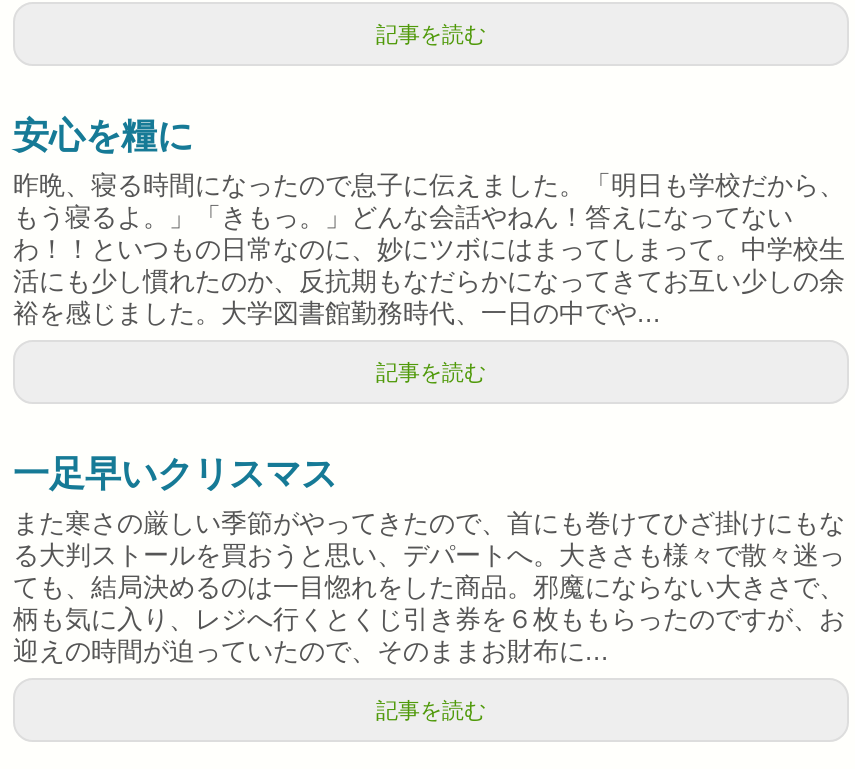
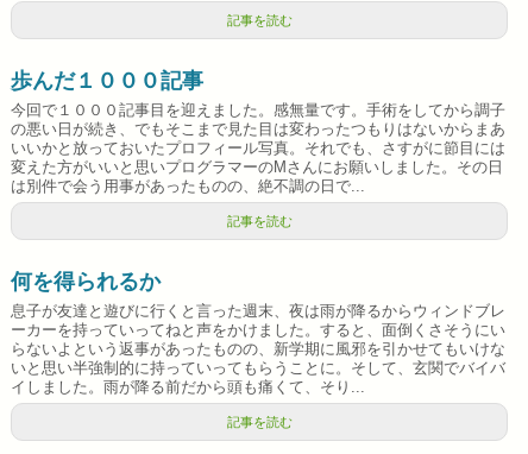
- 安心を糧に
- 昨晩、寝る時間になったので息子に伝えました。「明日も学校だから、
- もう寝るよ。」「きもっ。」どんな会話やねん！答えになってない
- わ！！といつもの日常なのに、妙にツボにはまってしまって。中学校生
- 活にも少し慣れたのか、反抗期もなだらかになってきてお互い少しの余
- 裕を感じました。大学図書館勤務時代、一日の中でや...
+ 歩んだ１０００記事
+ 今回で１０００記事目を迎えました。感無量です。手術をしてから調子
+ の悪い日が続き、でもそこまで見た目は変わったつもりはないからまあ
+ いいかと放っておいたプロフィール写真。それでも、さすがに節目には
+ 変えた方がいいと思いプログラマーのMさんにお願いしました。その日
+ は別件で会う用事があったものの、絶不調の日で...

- 一足早いクリスマス
- また寒さの厳しい季節がやってきたので、首にも巻けてひざ掛けにもな
- る大判ストールを買おうと思い、デパートへ。大きさも様々で散々迷っ
- ても、結局決めるのは一目惚れをした商品。邪魔にならない大きさで、
- 柄も気に入り、レジへ行くとくじ引き券を６枚ももらったのですが、お
- 迎えの時間が迫っていたので、そのままお財布に...
+ 何を得られるか
+ 息子が友達と遊びに行くと言った週末、夜は雨が降るからウィンドブレ
+ ーカーを持っていってねと声をかけました。すると、面倒くさそうにい
+ らないよという返事があったものの、新学期に風邪を引かせてもいけな
+ いと思い半強制的に持っていってもらうことに。そして、玄関でバイバ
+ イしました。雨が降る前だから頭も痛くて、そり...
